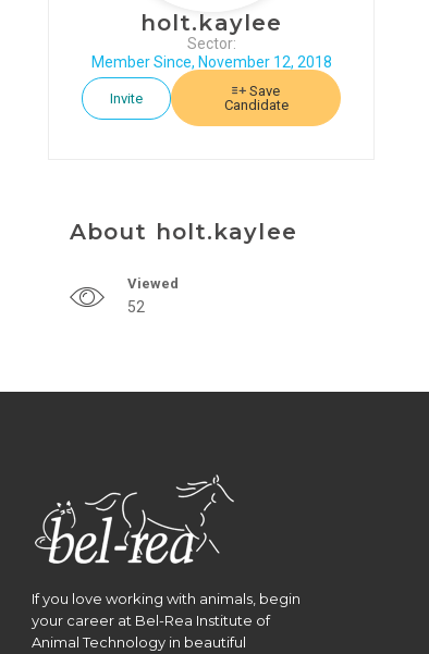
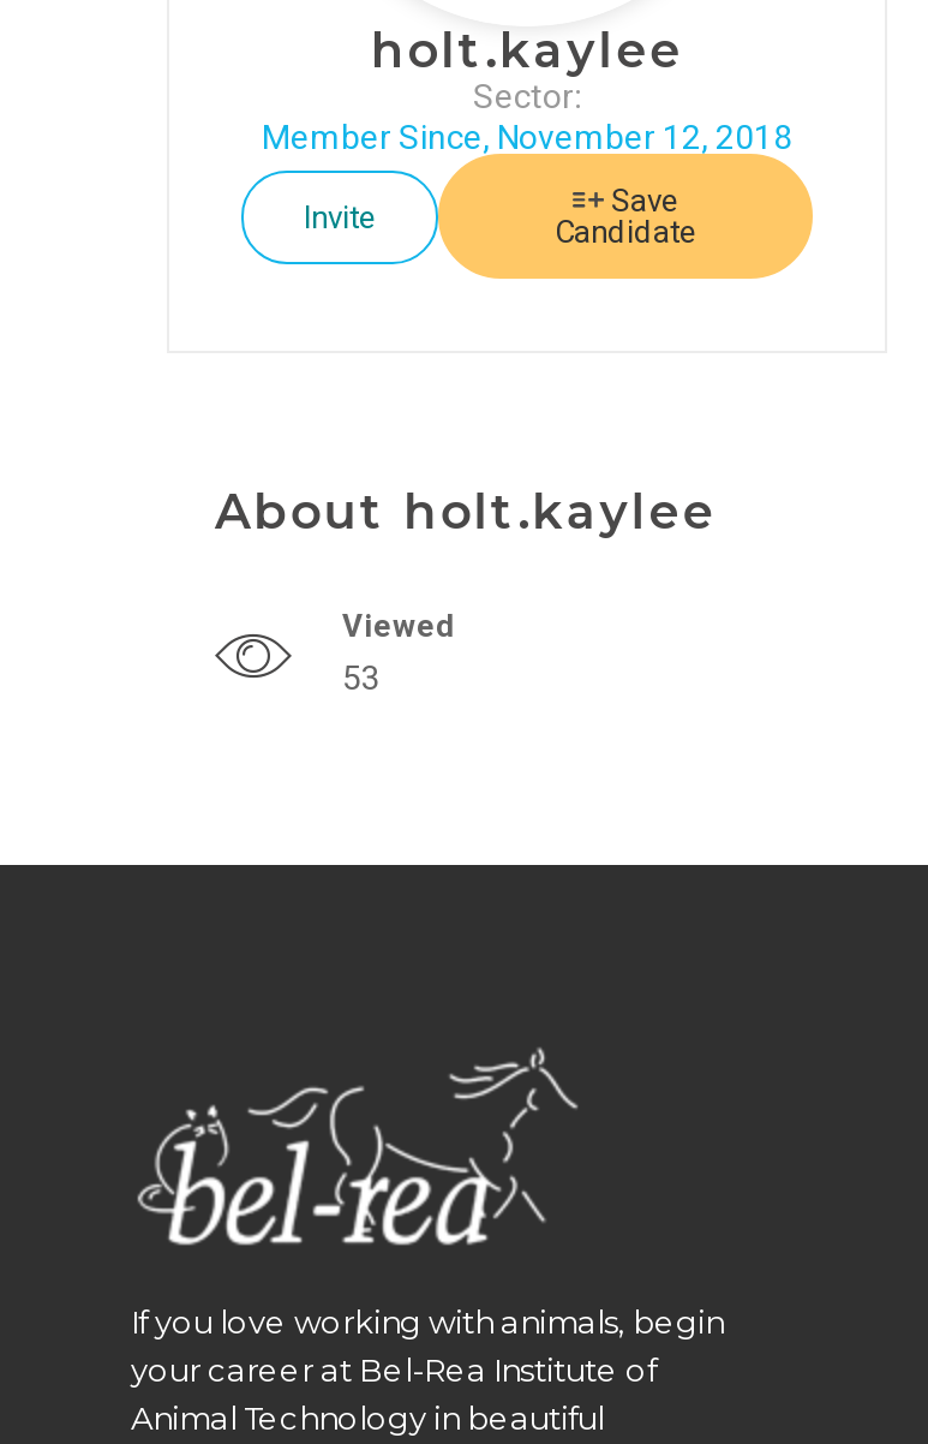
- 52
+ 53
